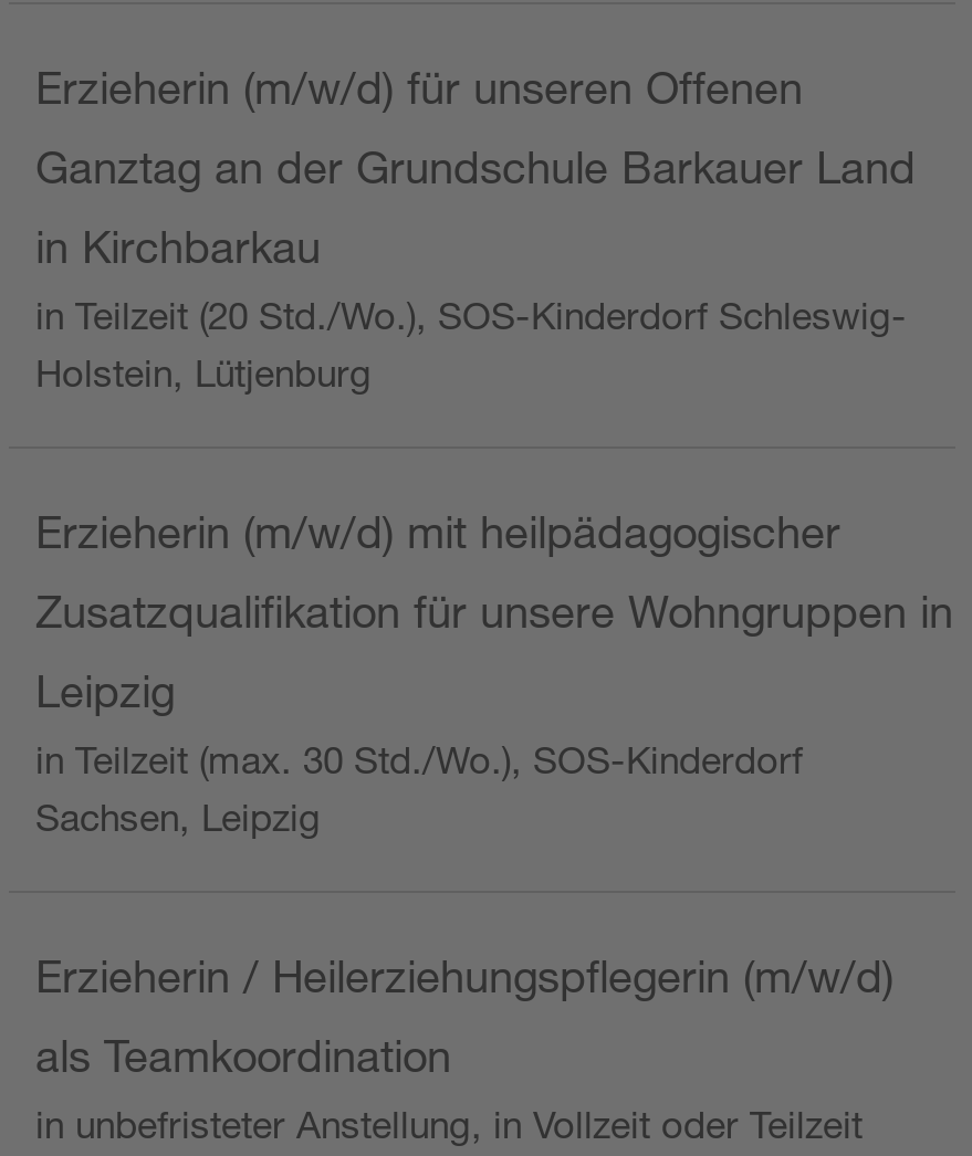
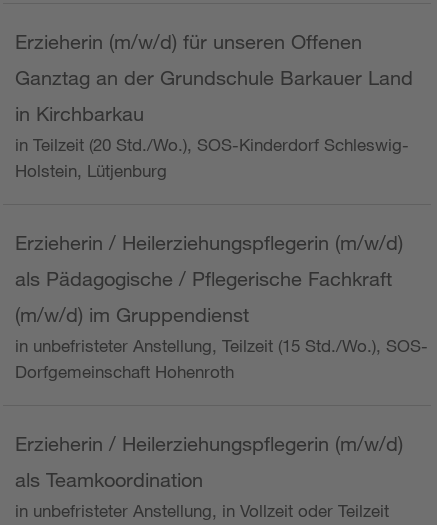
- Erzieherin (m/w/d) mit heilpädagogischer
+ Erzieherin / Heilerziehungspflegerin (m/w/d)

- Zusatzqualifikation für unsere Wohngruppen in
+ als Pädagogische / Pflegerische Fachkraft

- Leipzig
- in Teilzeit (max. 30 Std./Wo.), SOS-Kinderdorf
- Sachsen, Leipzig
+ (m/w/d) im Gruppendienst
+ in unbefristeter Anstellung, Teilzeit (15 Std./Wo.), SOS-
+ Dorfgemeinschaft Hohenroth
